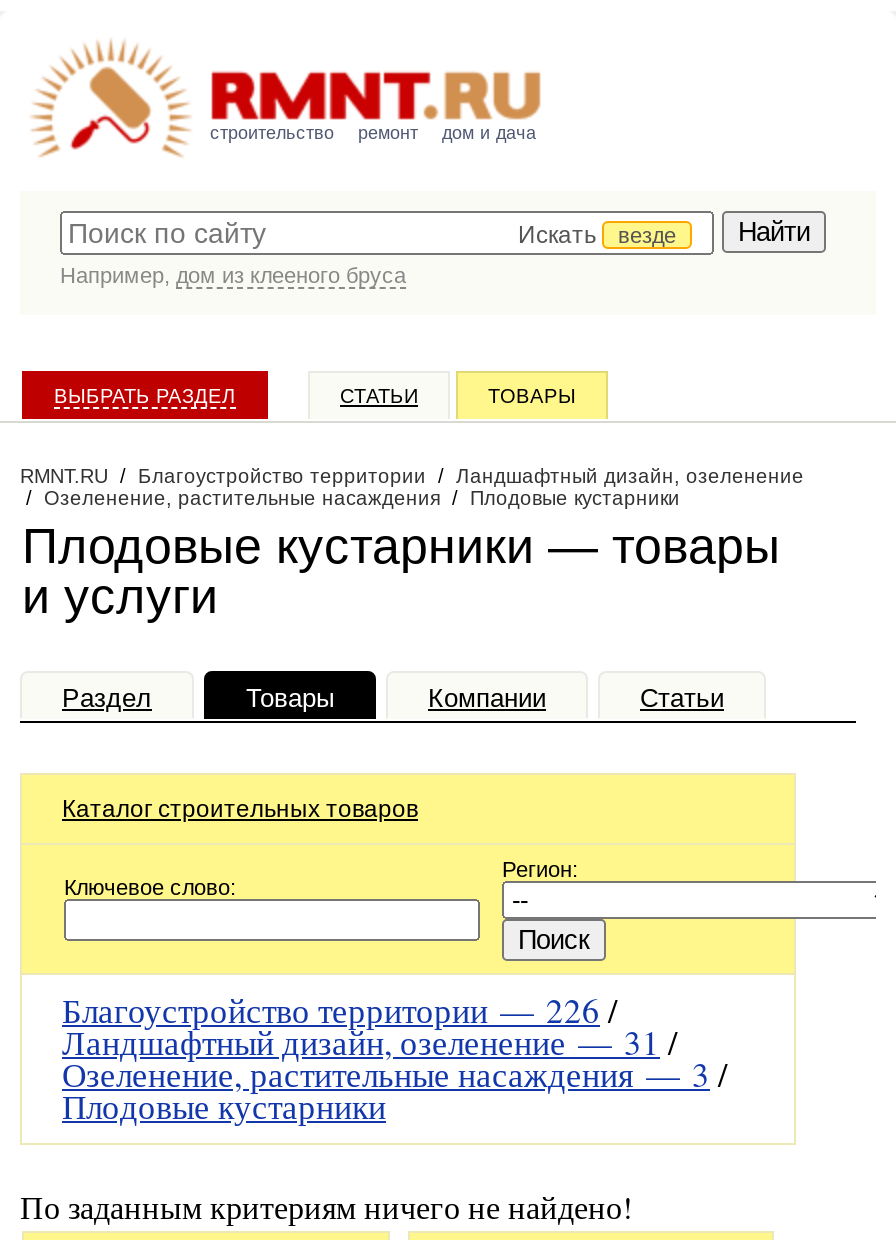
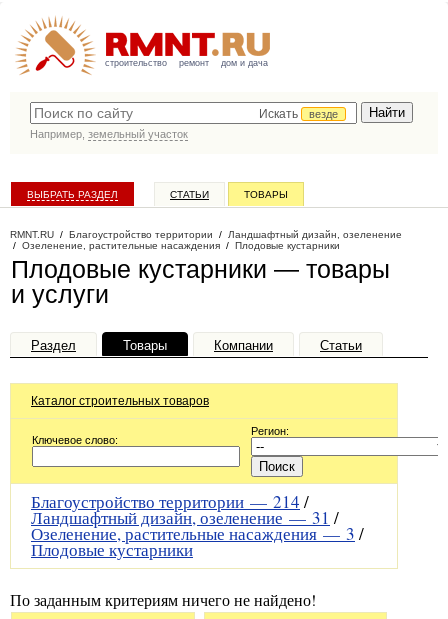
- Например, дом из клееного бруса
+ Например, земельный участок

- Благоустройство территории — 226 /
+ Благоустройство территории — 214 /
